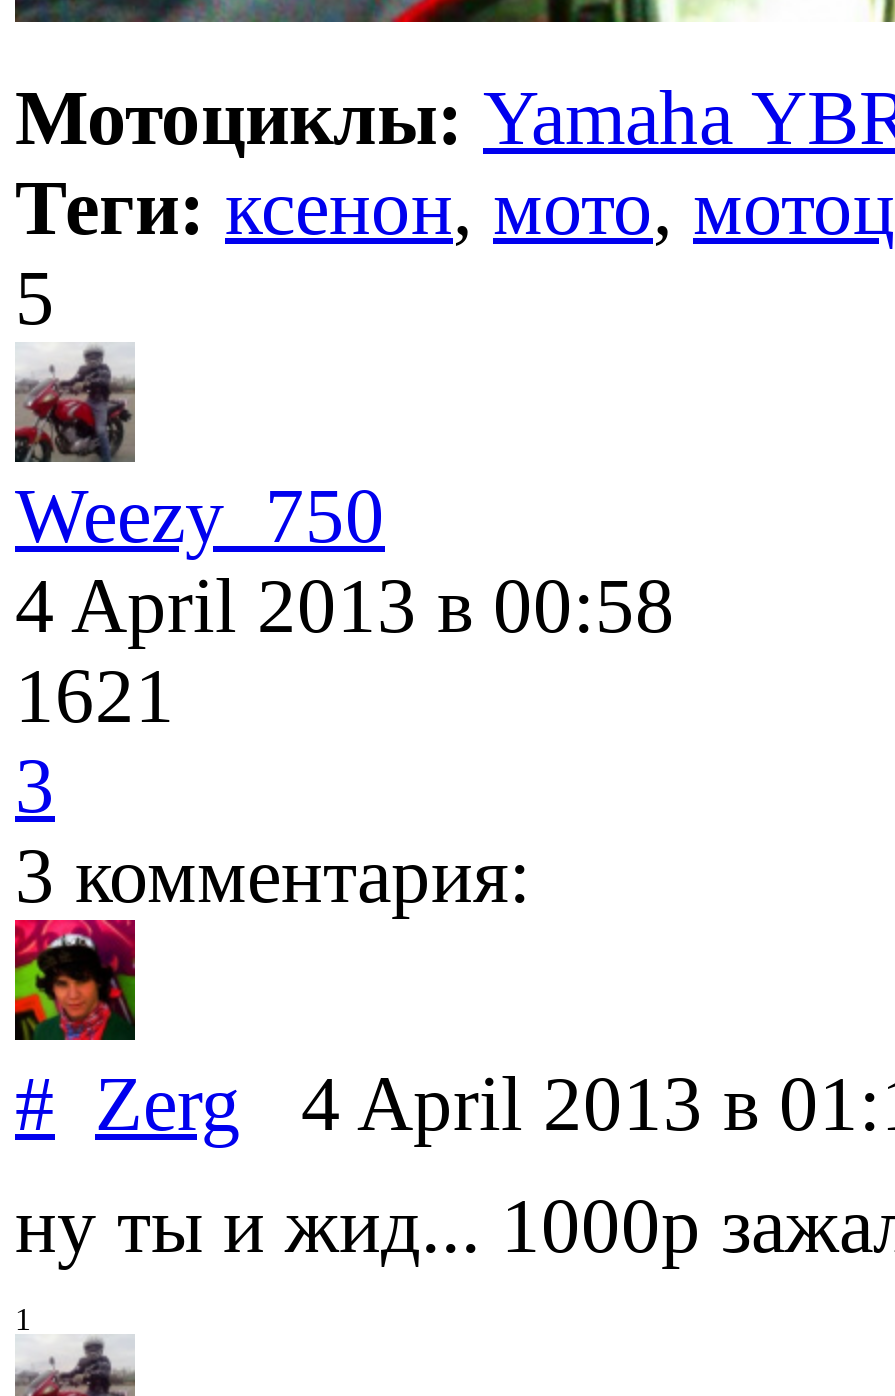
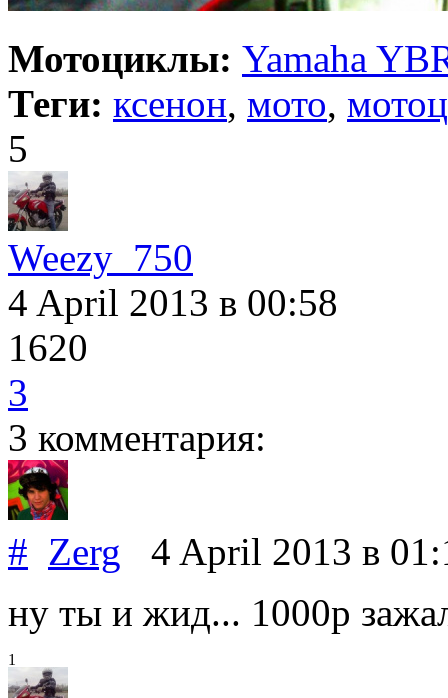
- 1621
+ 1620
